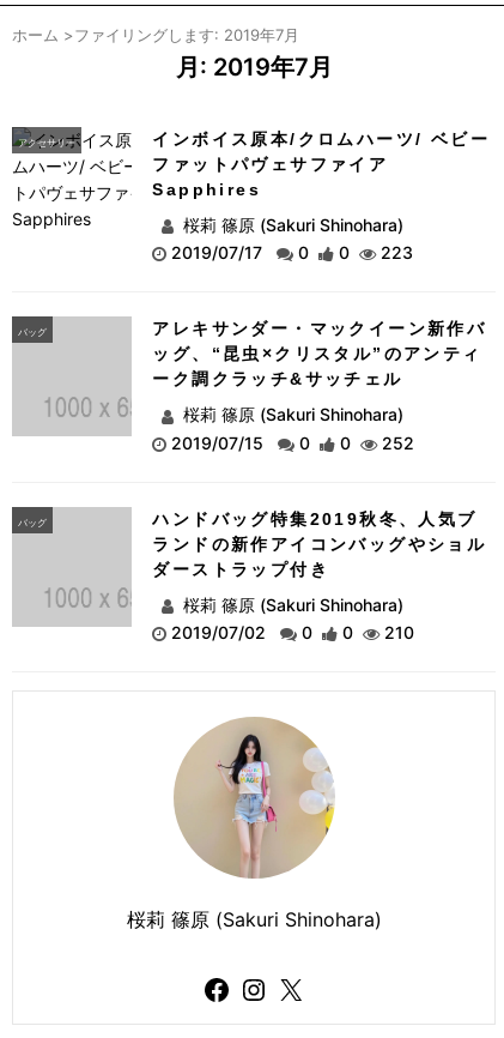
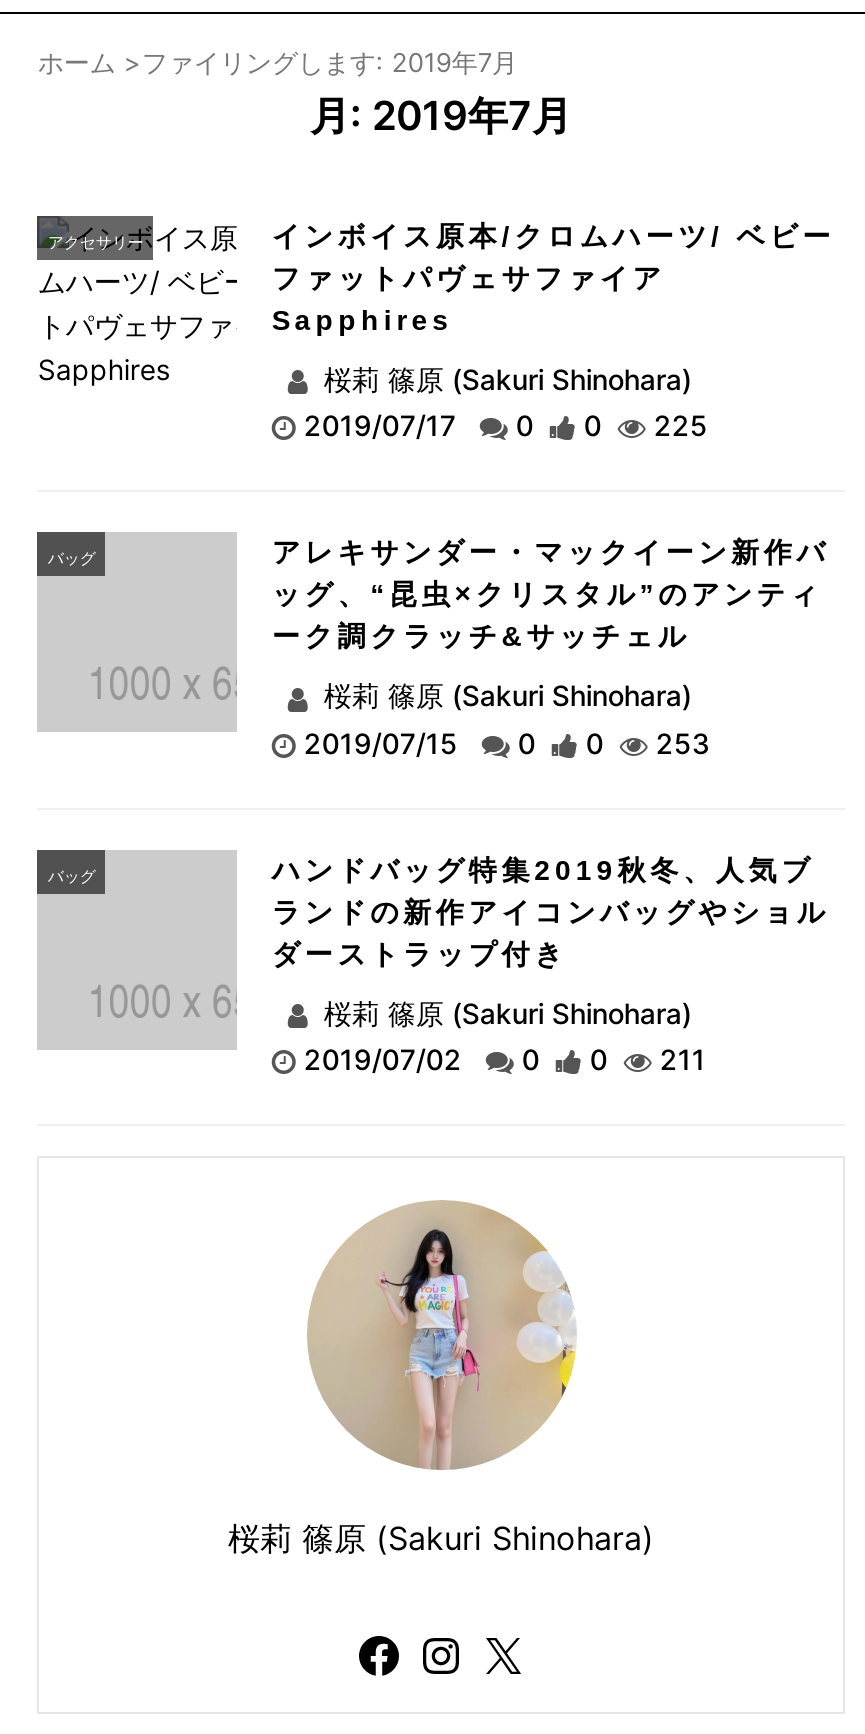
- 2019/07/17 0 0 223
+ 2019/07/17 0 0 225

- 2019/07/15 0 0 252
+ 2019/07/15 0 0 253

- 2019/07/02 0 0 210
+ 2019/07/02 0 0 211
